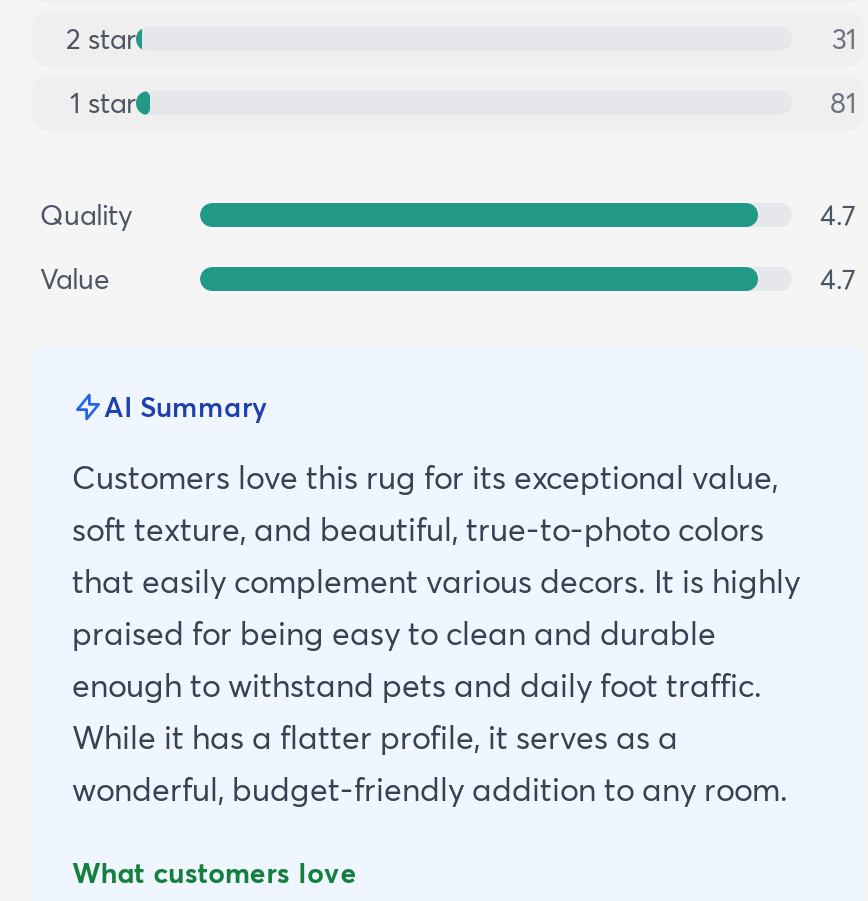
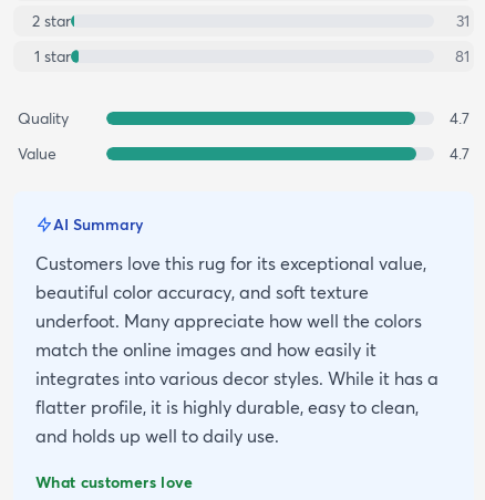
- soft texture, and beautiful, true-to-photo colors
- that easily complement various decors. It is highly
- praised for being easy to clean and durable
- enough to withstand pets and daily foot traffic.
- While it has a flatter profile, it serves as a
- wonderful, budget-friendly addition to any room.
+ beautiful color accuracy, and soft texture
+ underfoot. Many appreciate how well the colors
+ match the online images and how easily it
+ integrates into various decor styles. While it has a
+ flatter profile, it is highly durable, easy to clean,
+ and holds up well to daily use.
